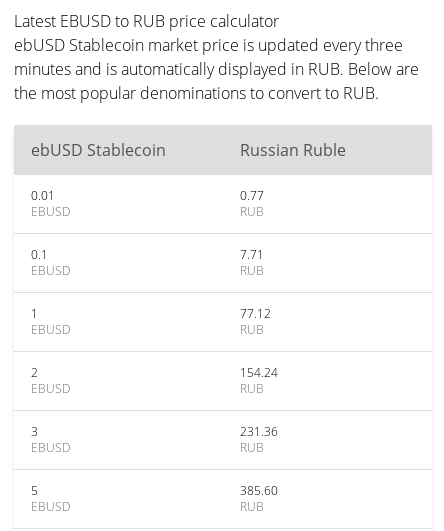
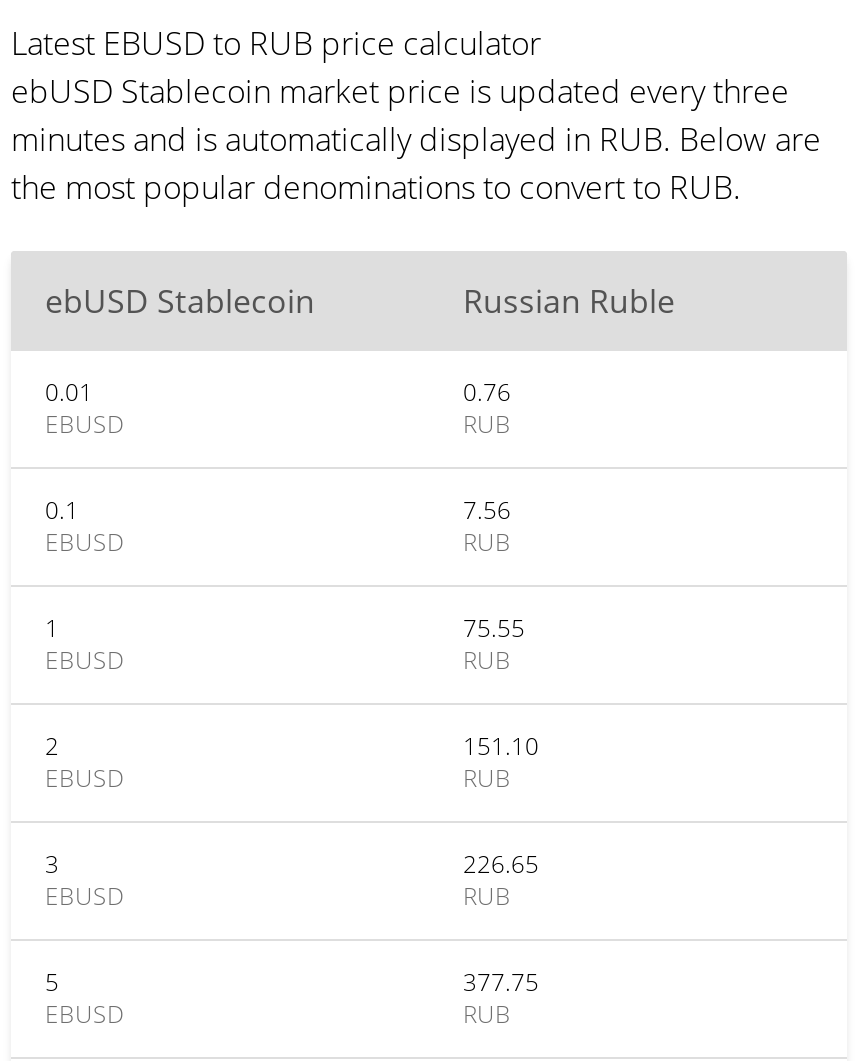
- 0.77
+ 0.76

- 7.71
+ 7.56

- 77.12
+ 75.55

- 154.24
+ 151.10

- 231.36
+ 226.65

- 385.60
+ 377.75
